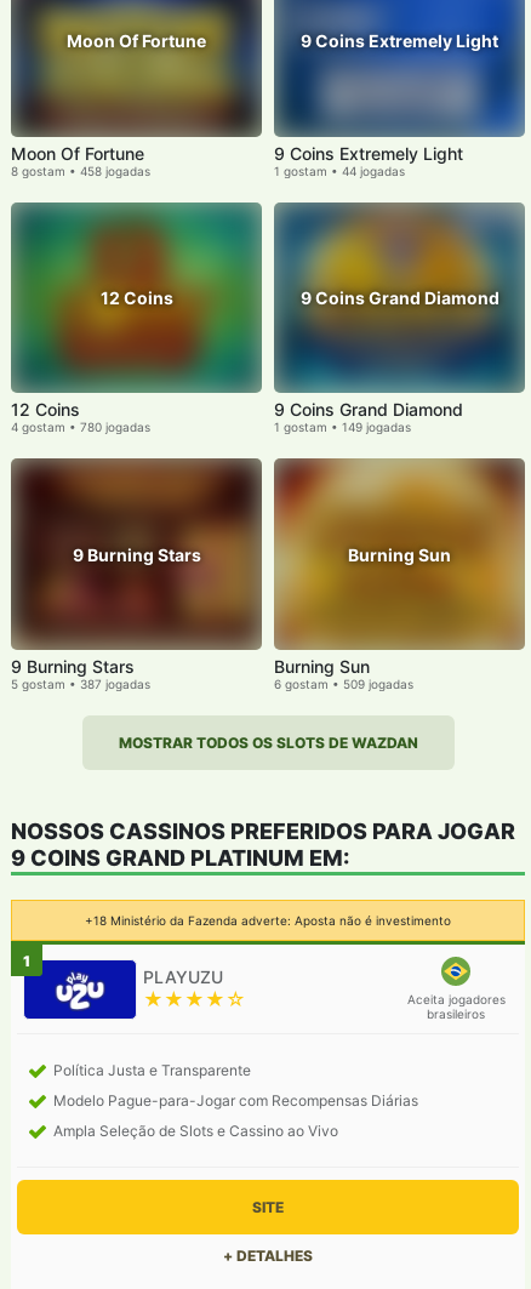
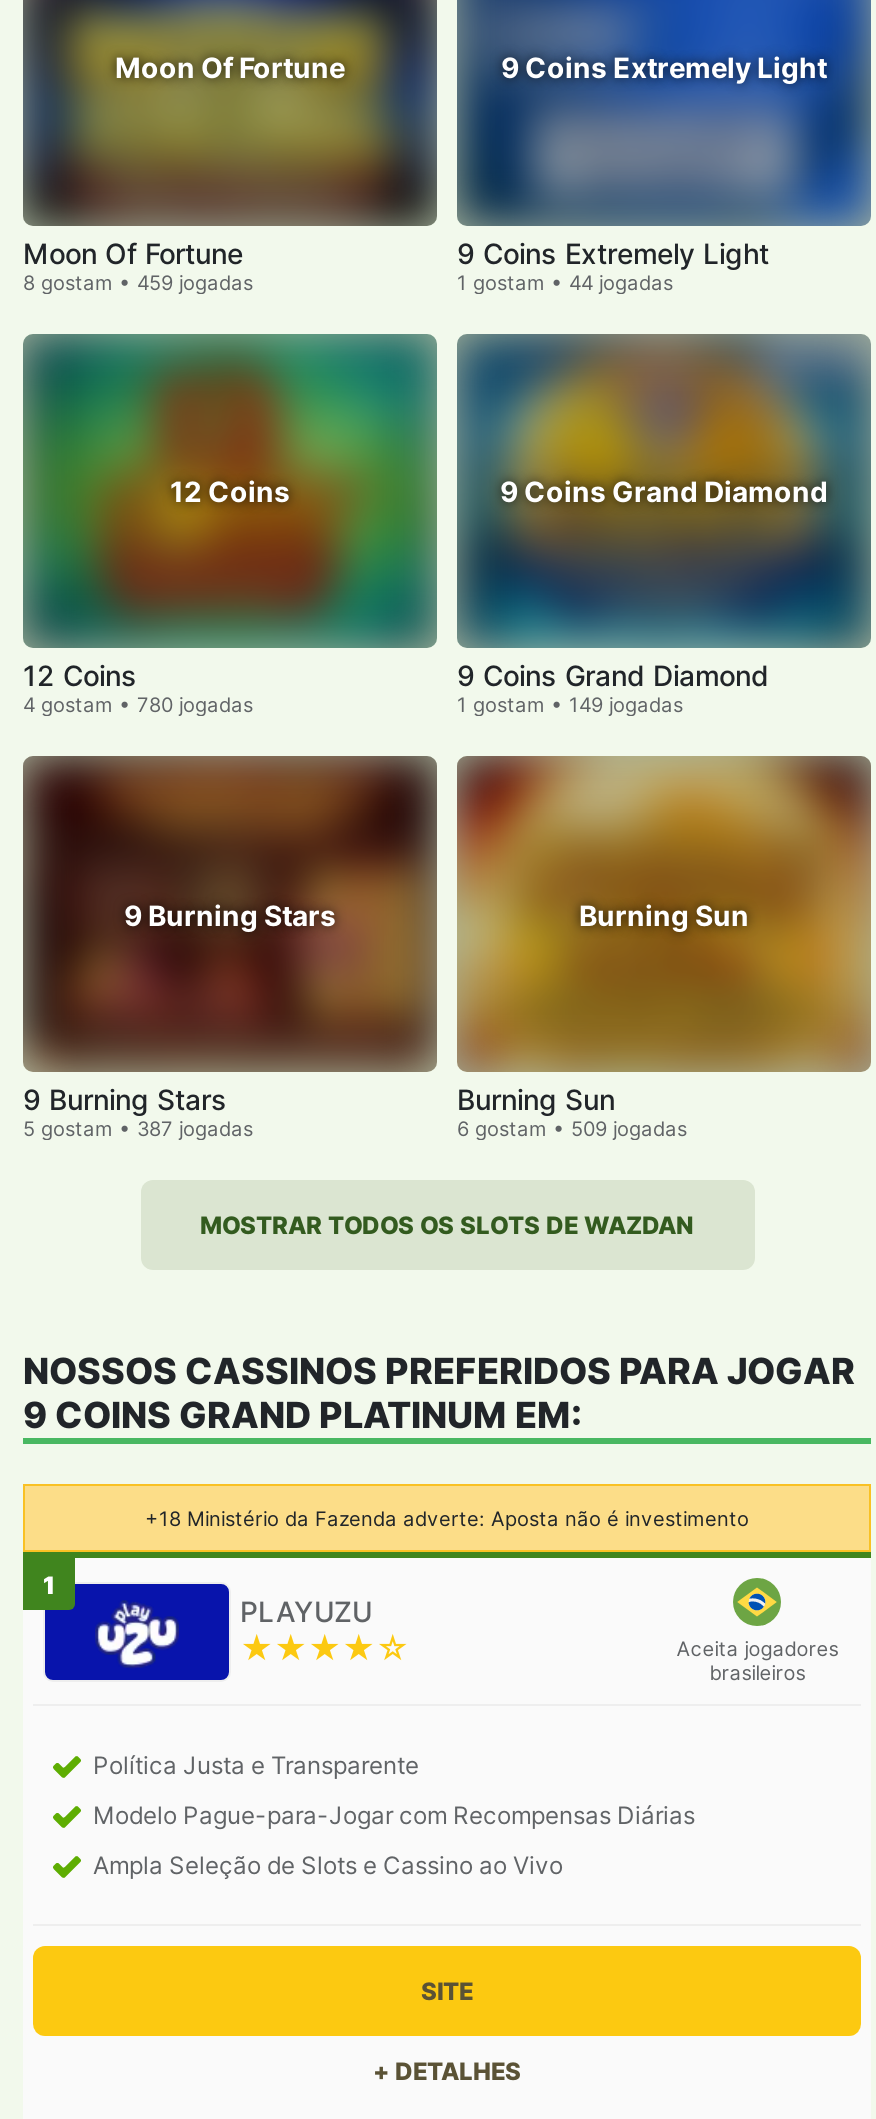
- 8 gostam • 458 jogadas
+ 8 gostam • 459 jogadas
